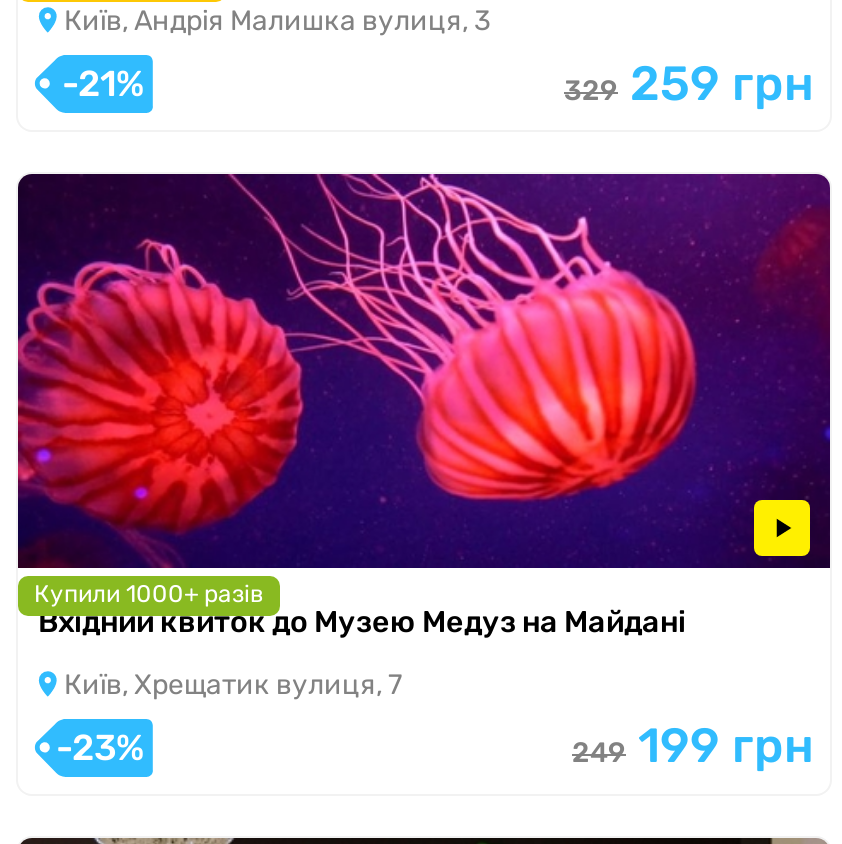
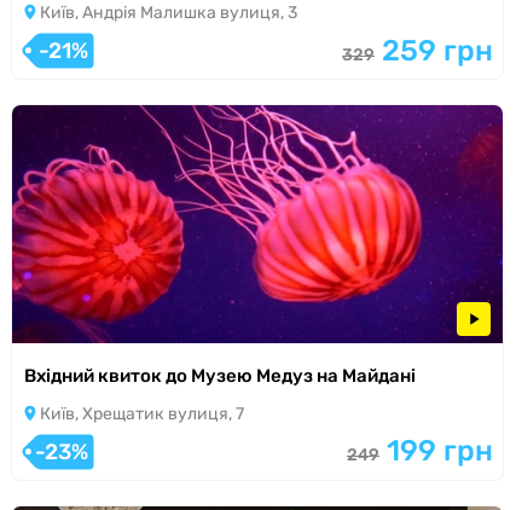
- Купили 1000+ разів
